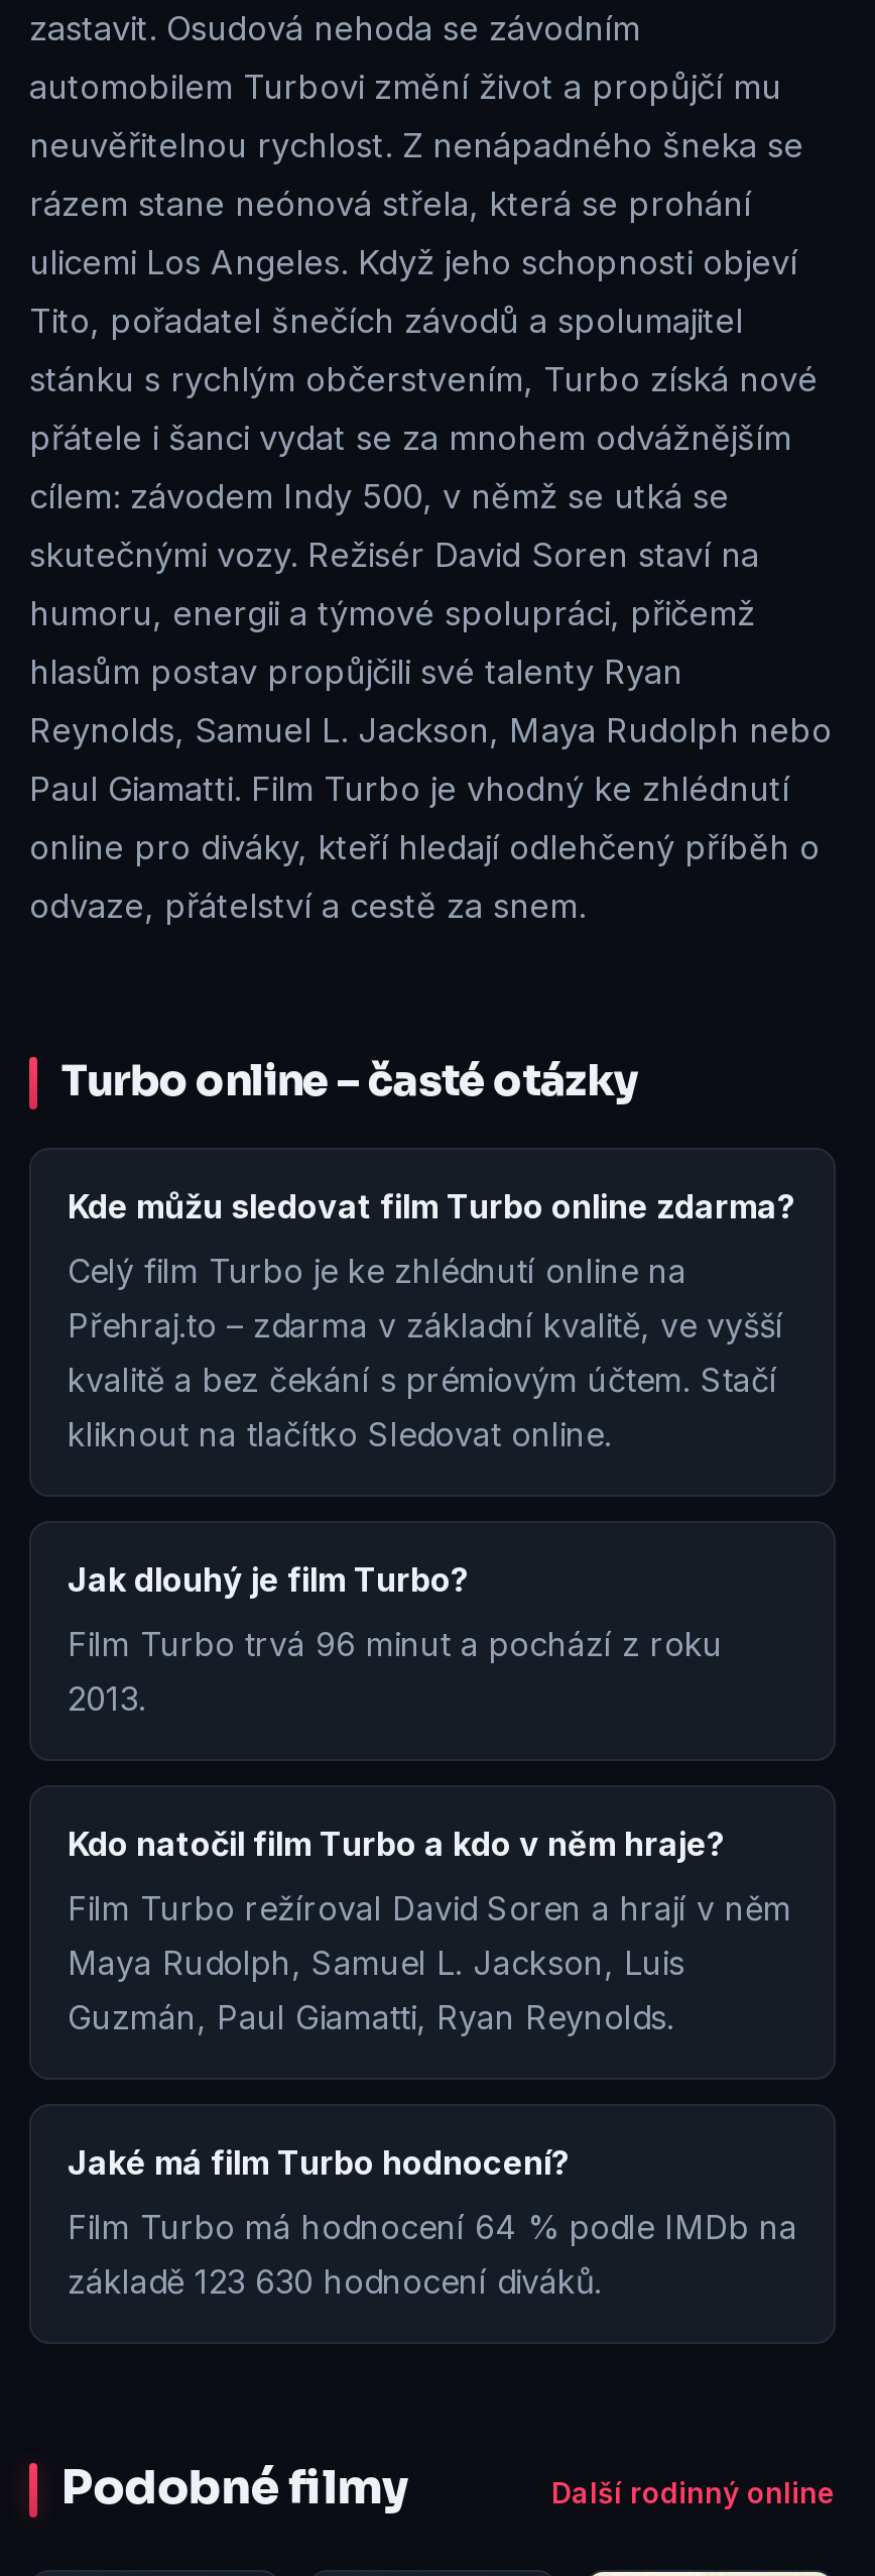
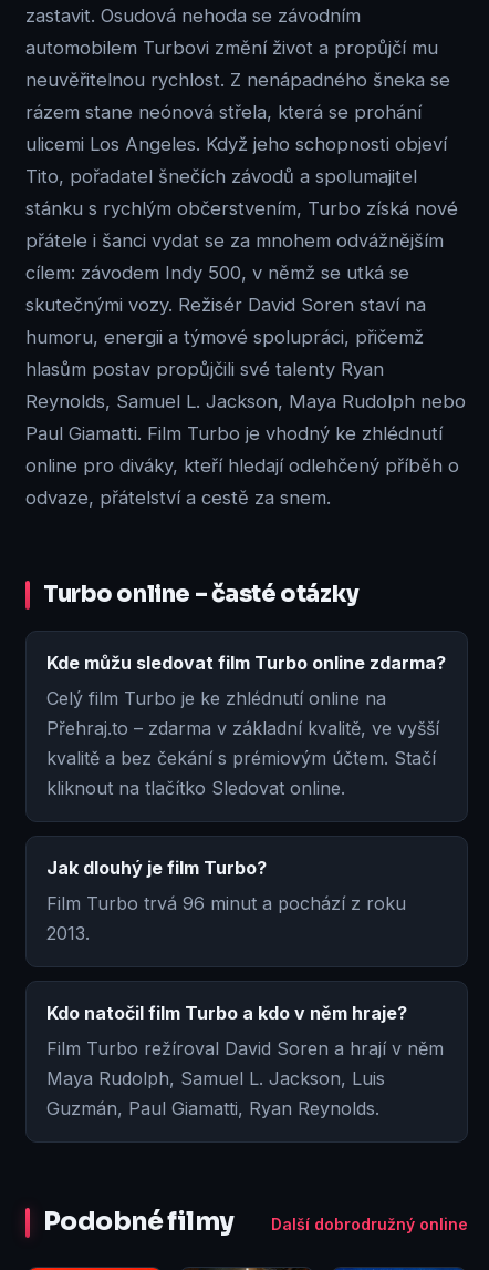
- Jaké má film Turbo hodnocení?
- Film Turbo má hodnocení 64 % podle IMDb na
- základě 123 630 hodnocení diváků.

- Další rodinný online
+ Další dobrodružný online
